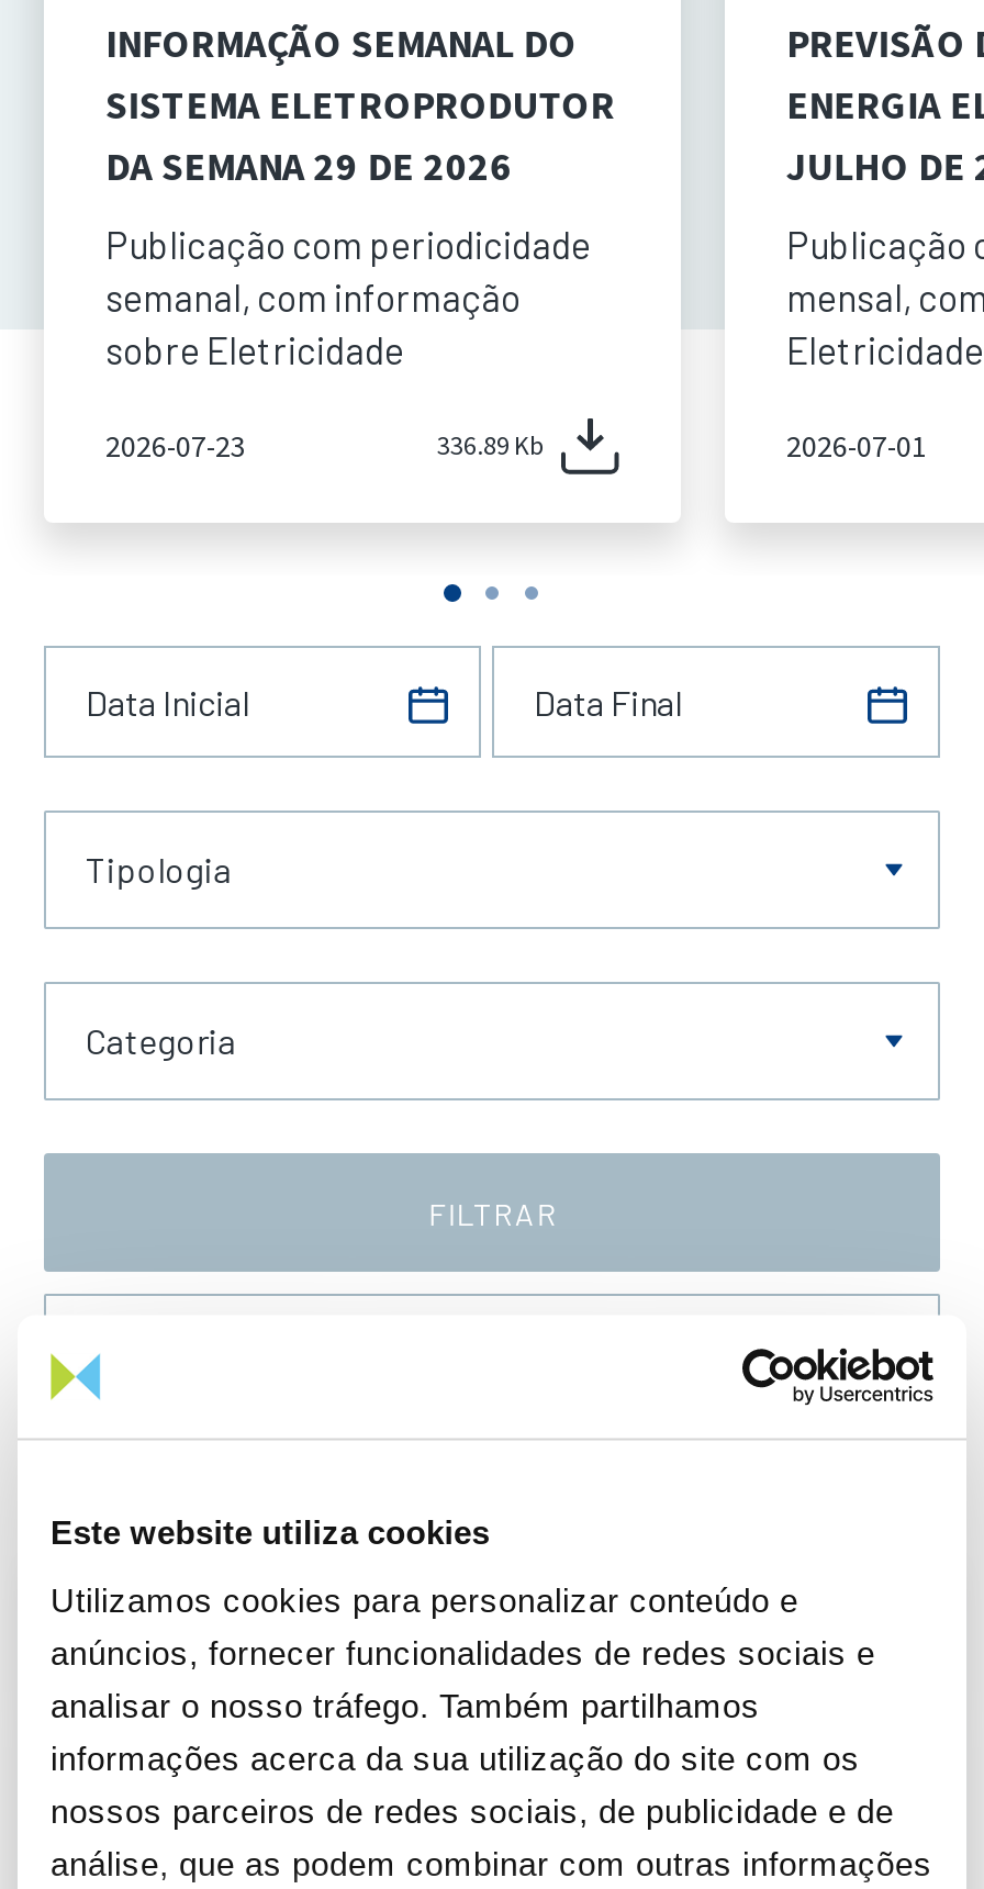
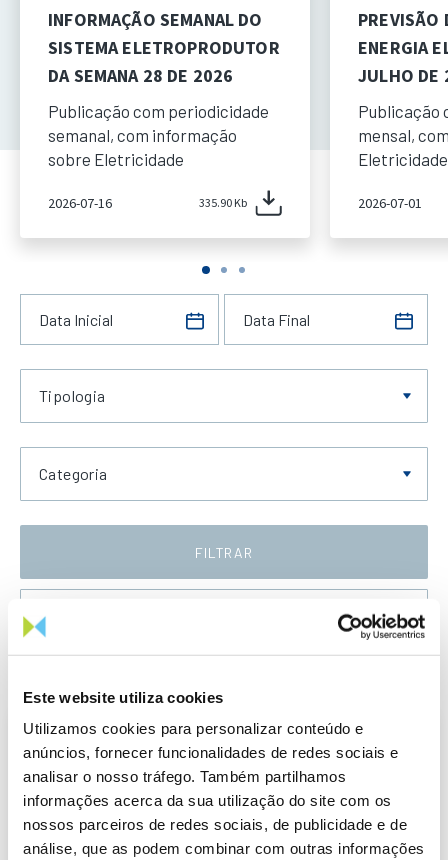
- DA SEMANA 29 DE 2026
+ DA SEMANA 28 DE 2026

- 2026-07-23
+ 2026-07-16

- 336.89 Kb
+ 335.90 Kb
